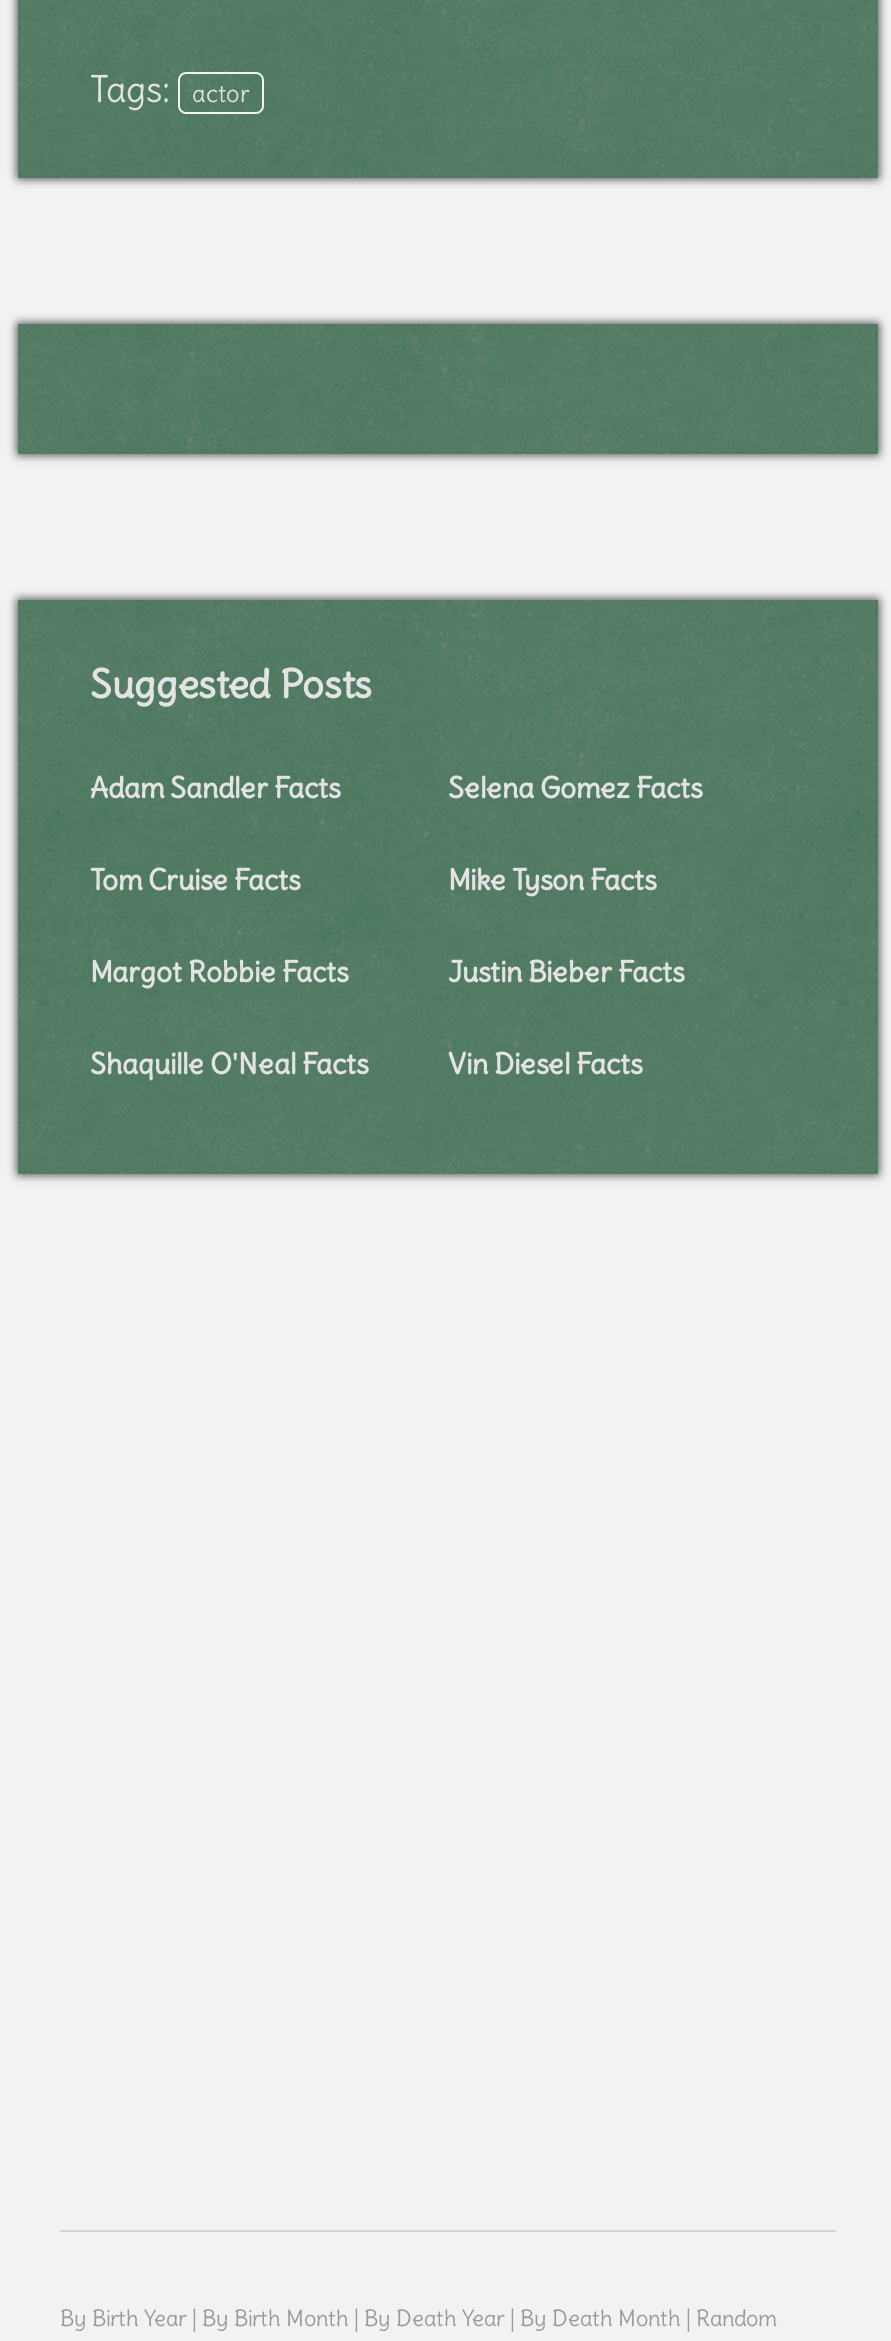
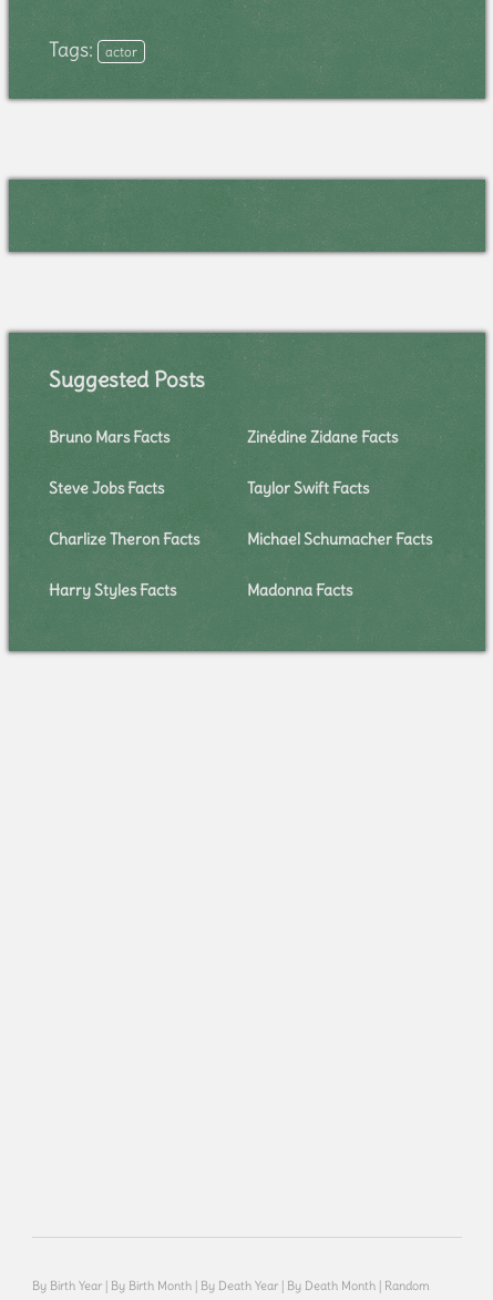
- Adam Sandler Facts
- Selena Gomez Facts
+ Bruno Mars Facts
+ Zinédine Zidane Facts

- Tom Cruise Facts
- Mike Tyson Facts
+ Steve Jobs Facts
+ Taylor Swift Facts

- Margot Robbie Facts
- Justin Bieber Facts
+ Charlize Theron Facts
+ Michael Schumacher Facts

- Shaquille O'Neal Facts
- Vin Diesel Facts
+ Harry Styles Facts
+ Madonna Facts
